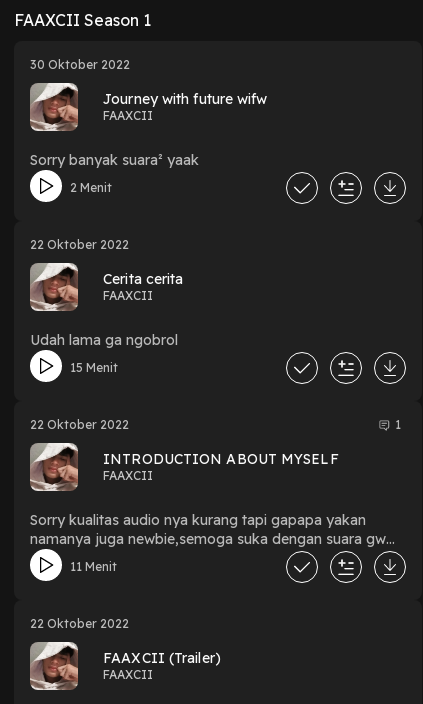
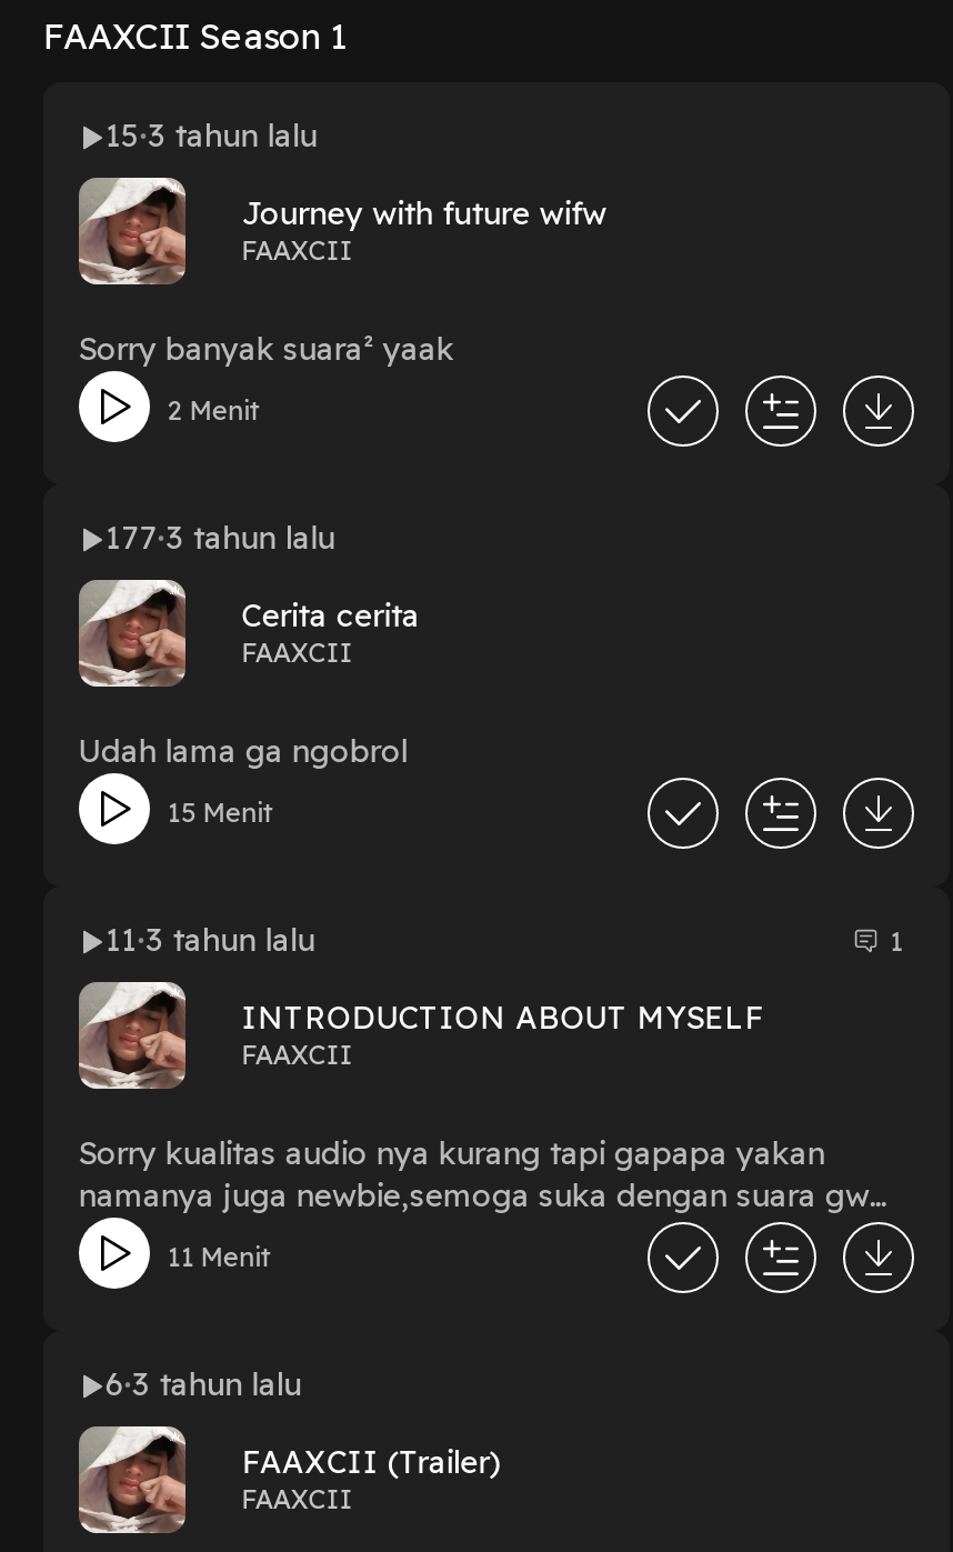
- 30 Oktober 2022
+ 15 3 tahun lalu

- 22 Oktober 2022
+ 177 3 tahun lalu

- 22 Oktober 2022
+ 11 3 tahun lalu

- 22 Oktober 2022
+ 6 3 tahun lalu
